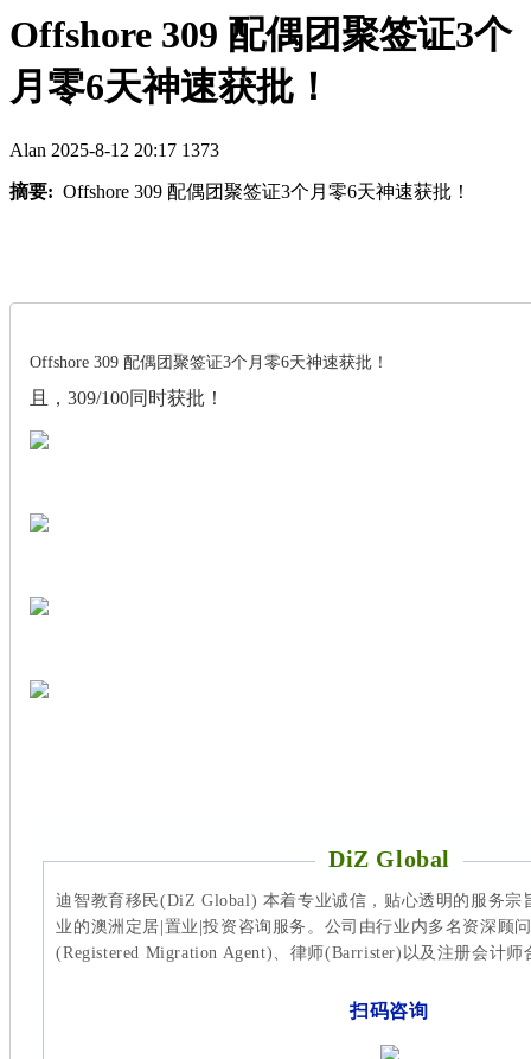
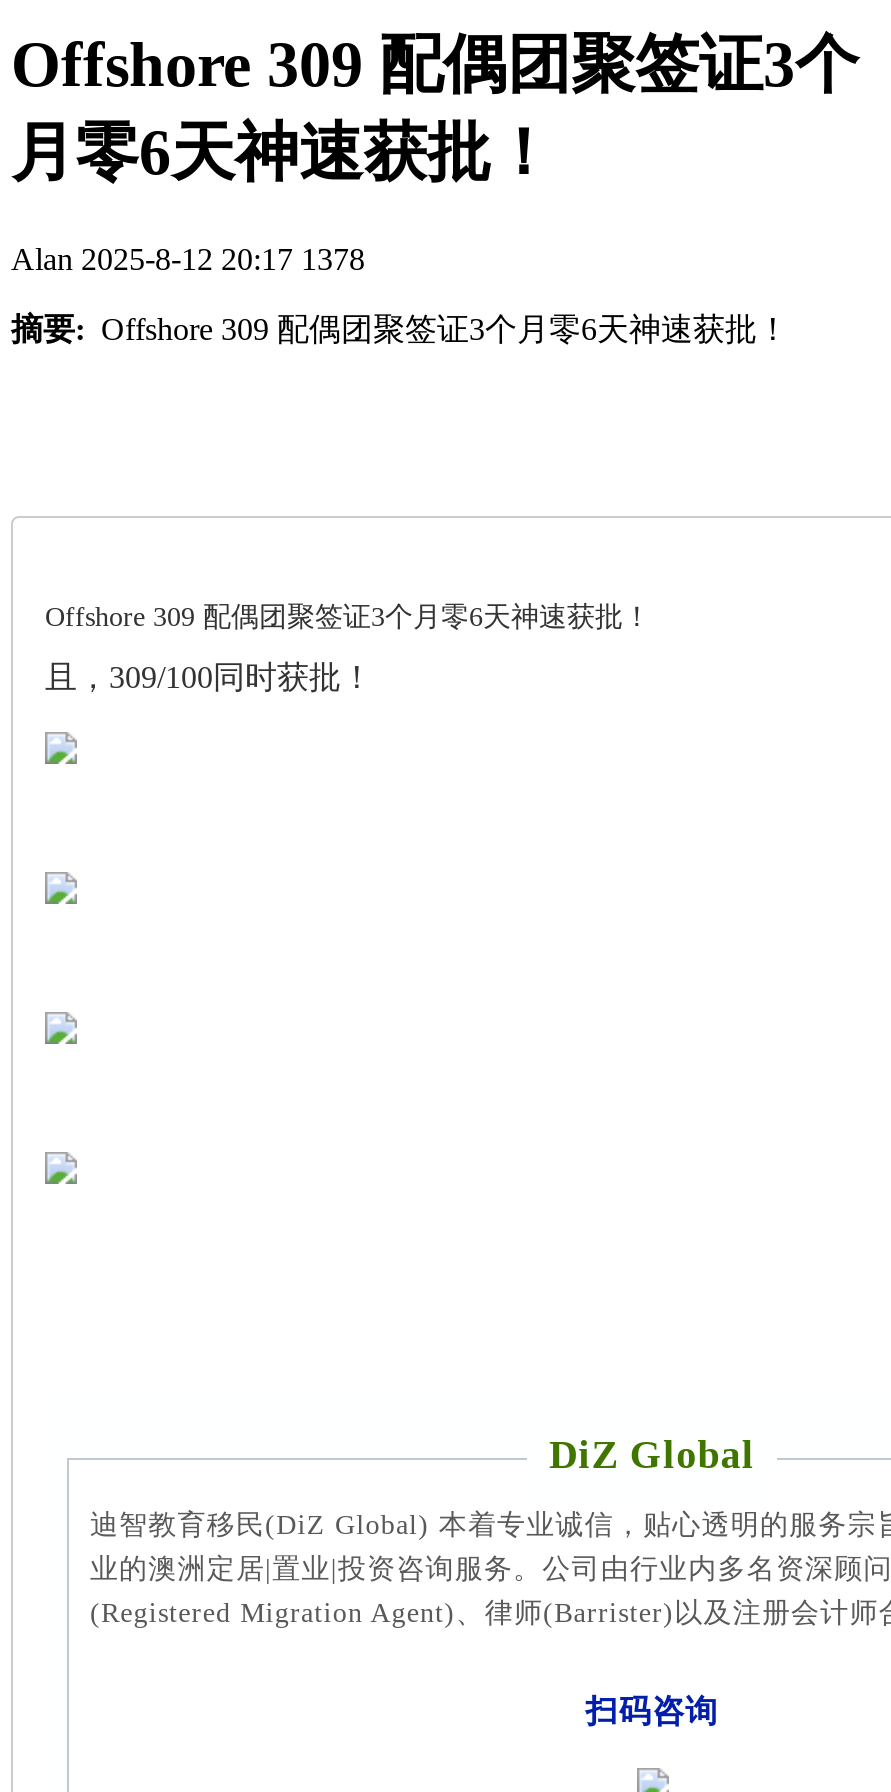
- Alan 2025-8-12 20:17 1373
+ Alan 2025-8-12 20:17 1378
